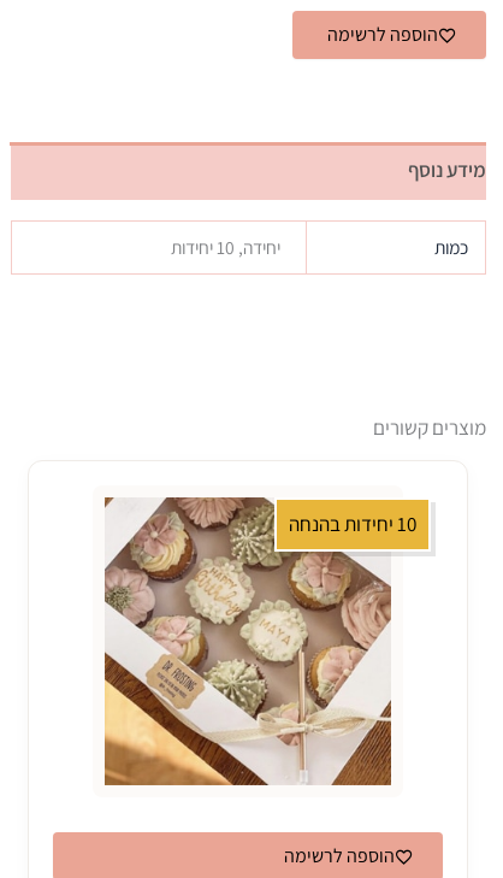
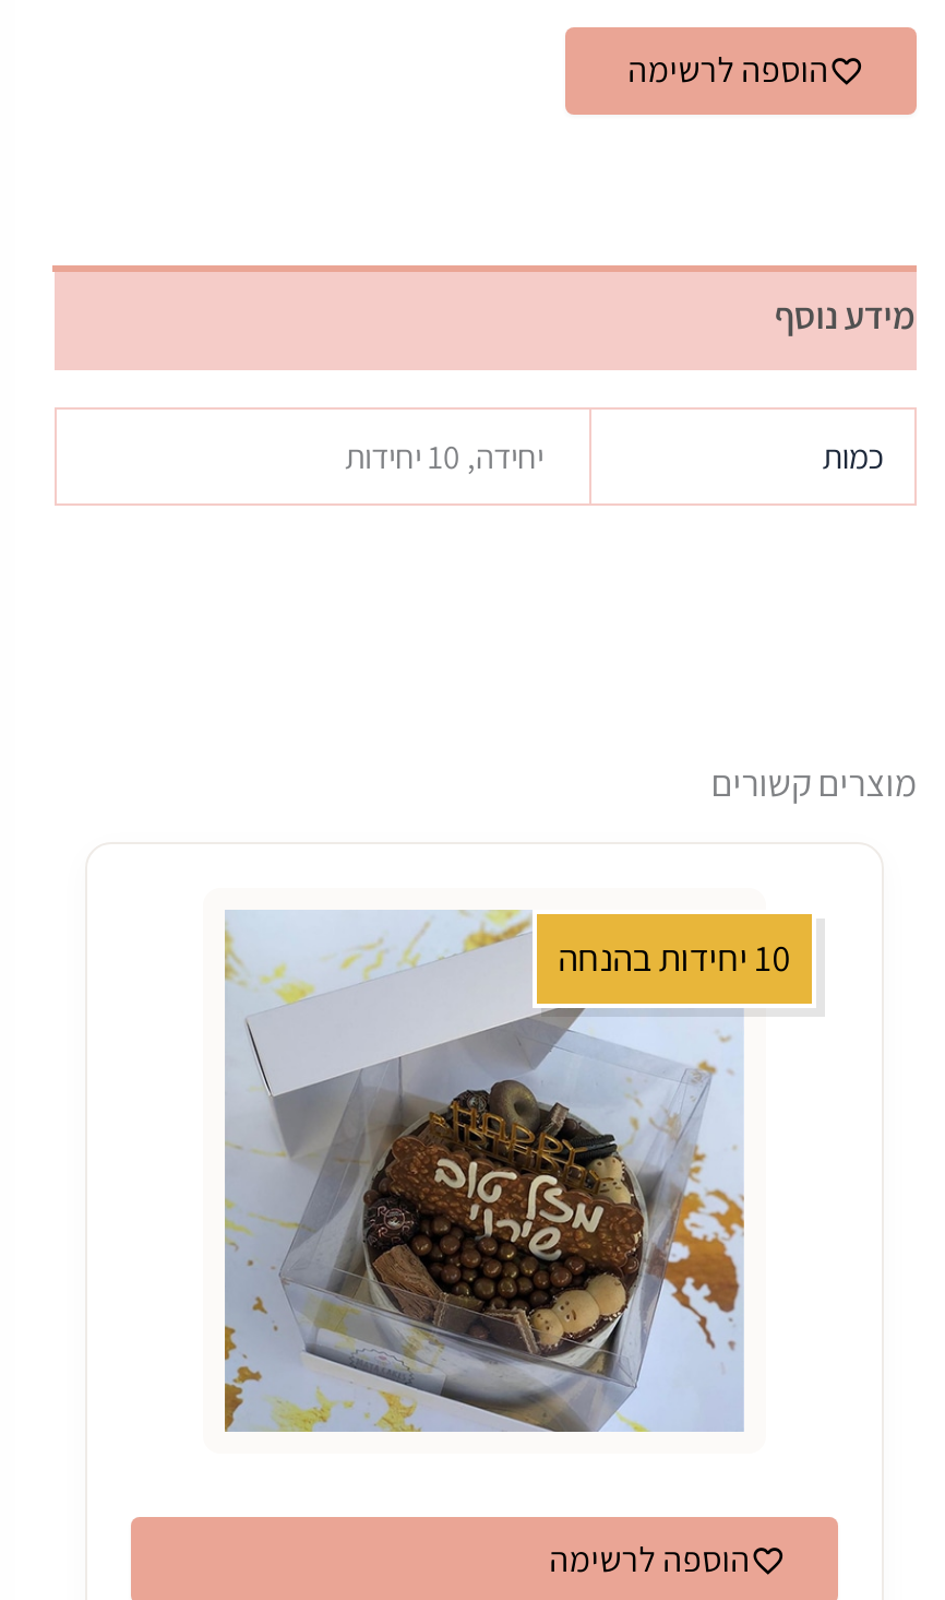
- [image]
+ [image]
